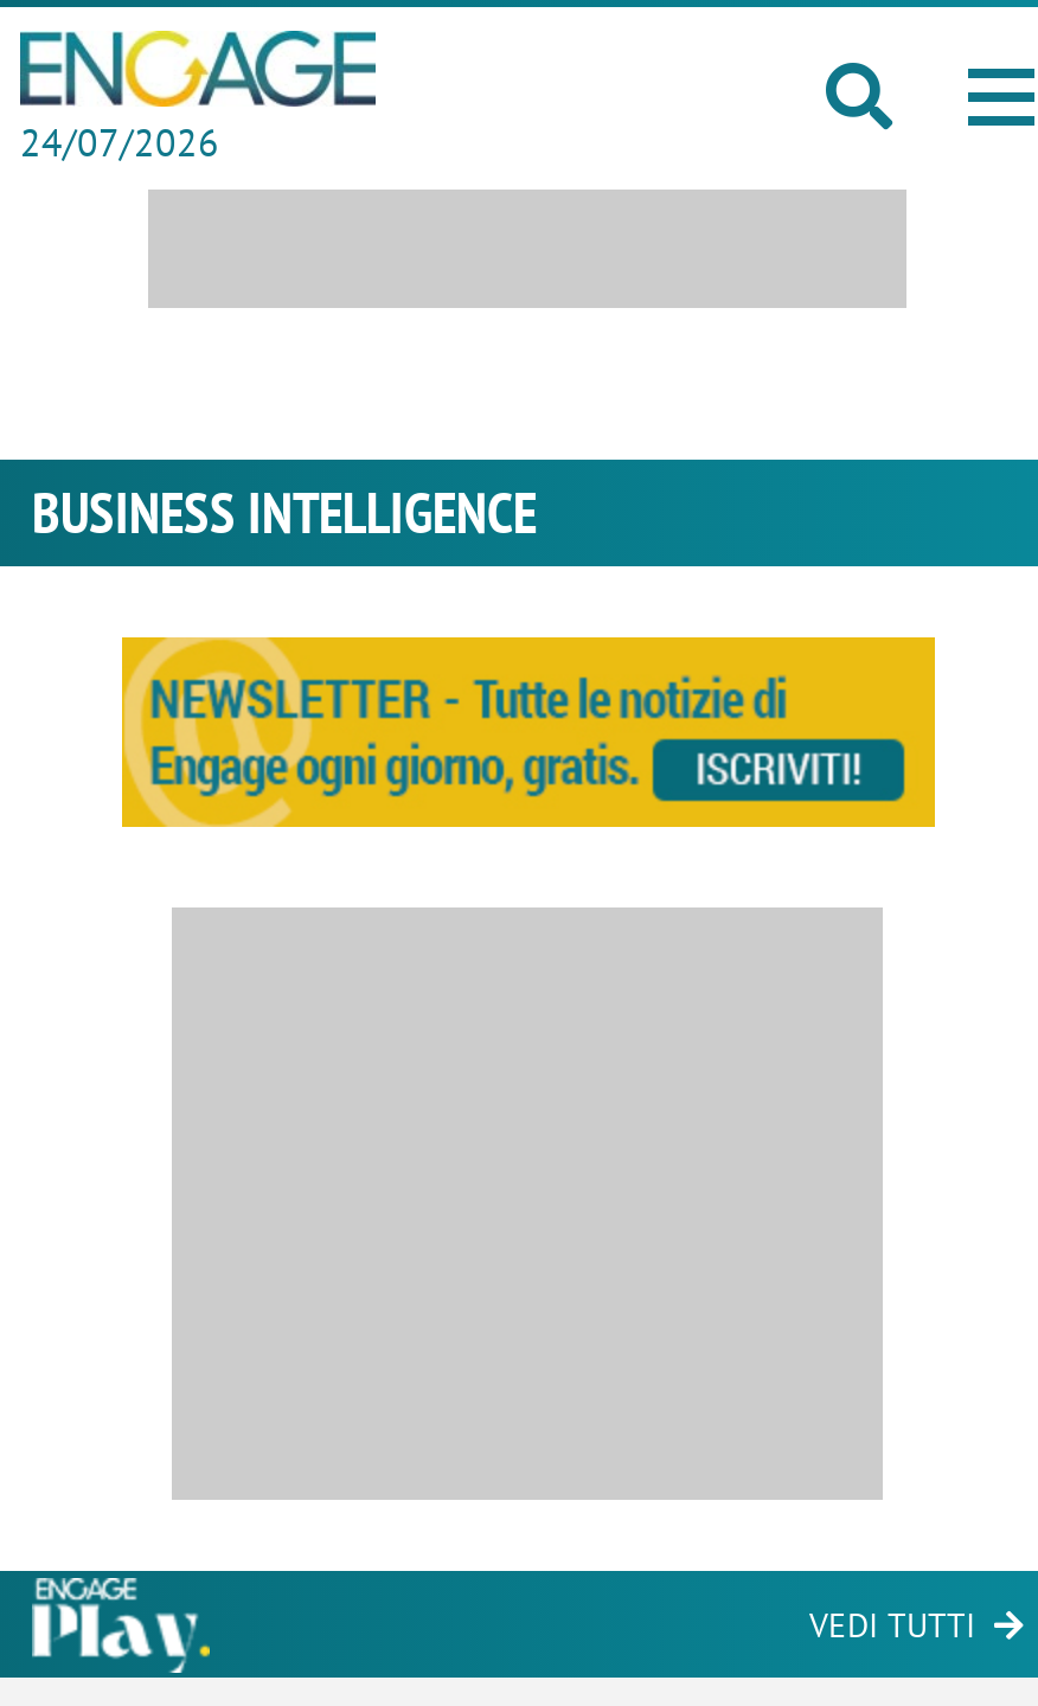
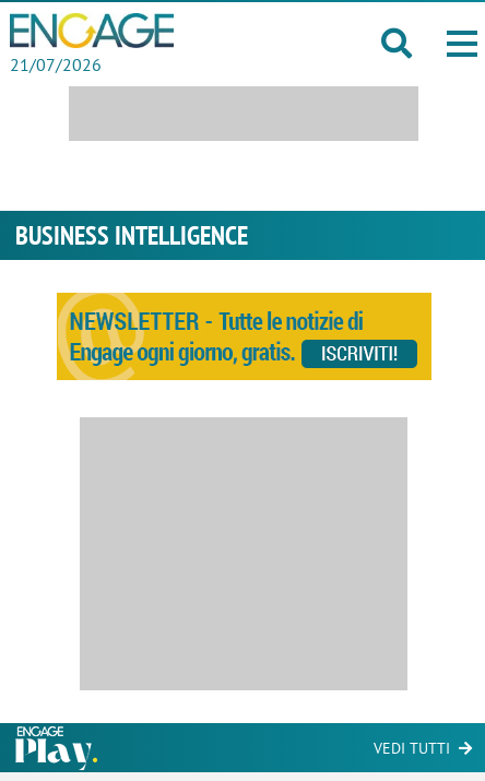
- 24/07/2026
+ 21/07/2026
